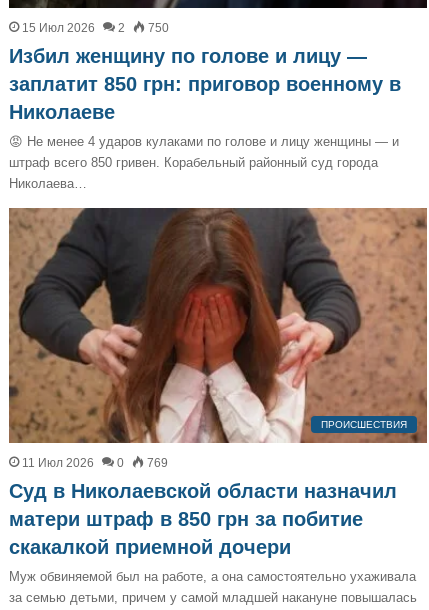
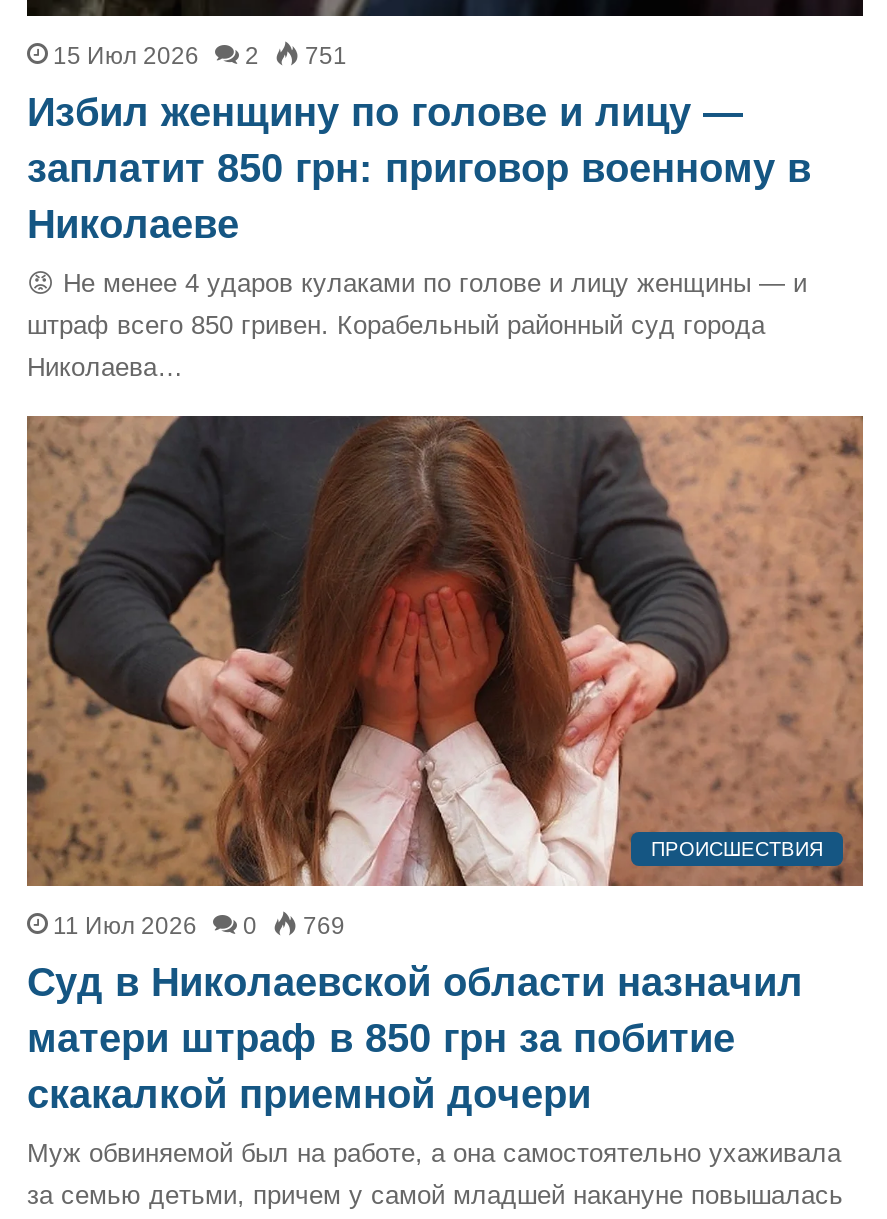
- 15 Июл 2026 2 750
+ 15 Июл 2026 2 751
